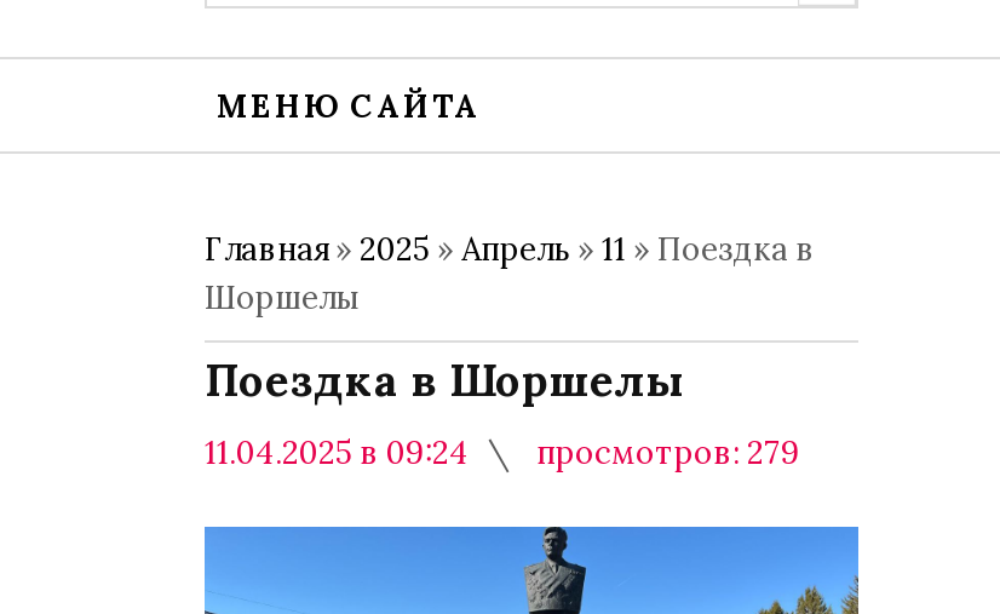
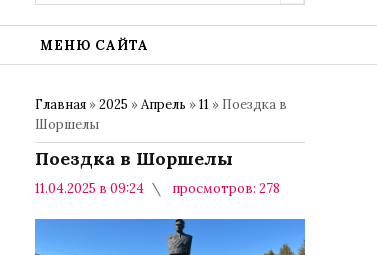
- просмотров: 279
+ просмотров: 278
